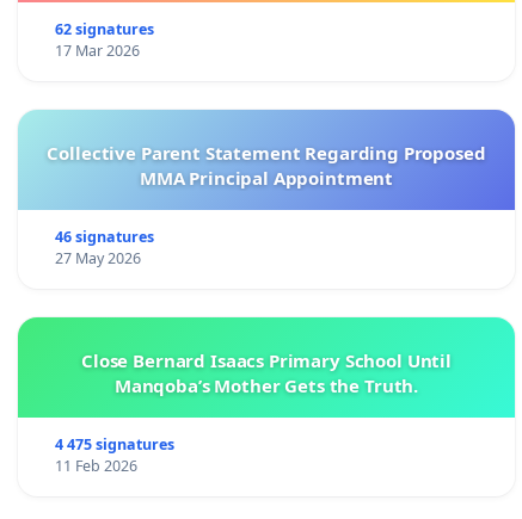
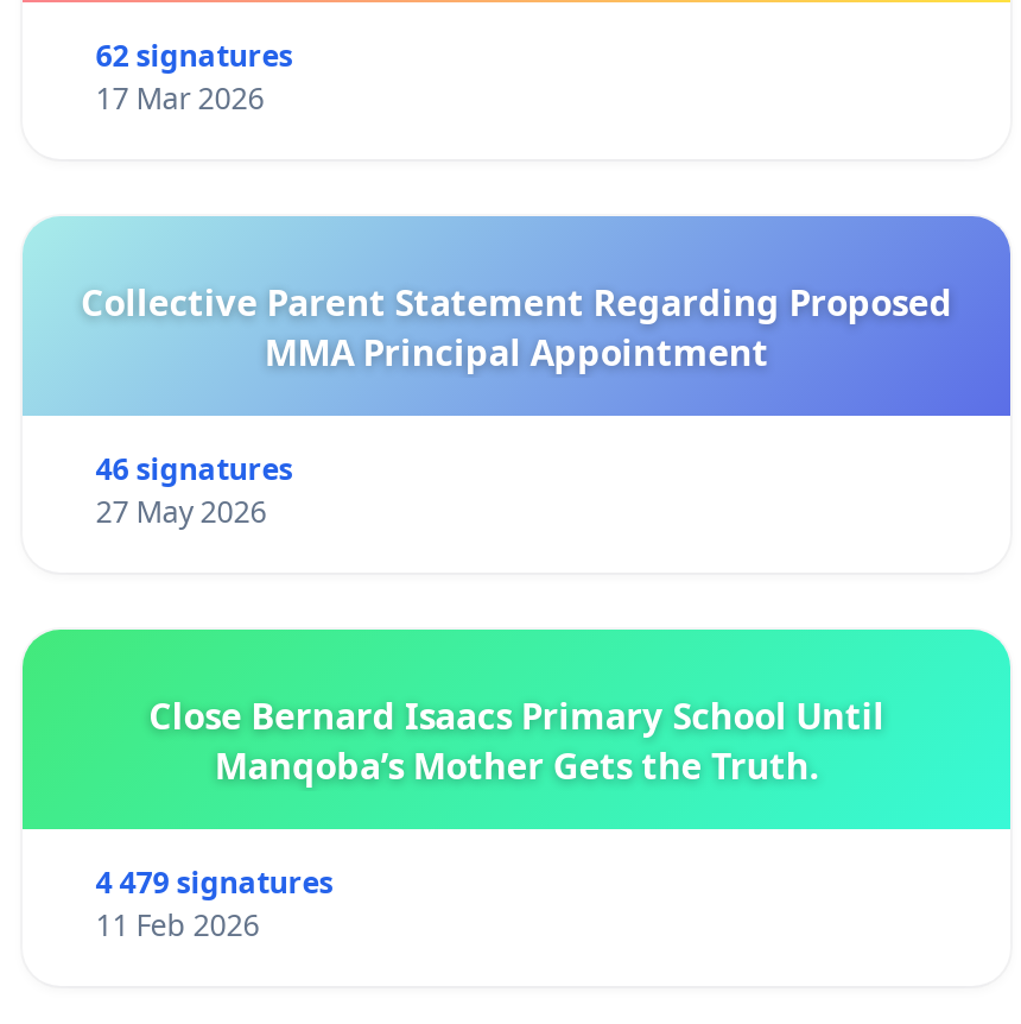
- 4 475 signatures
+ 4 479 signatures
